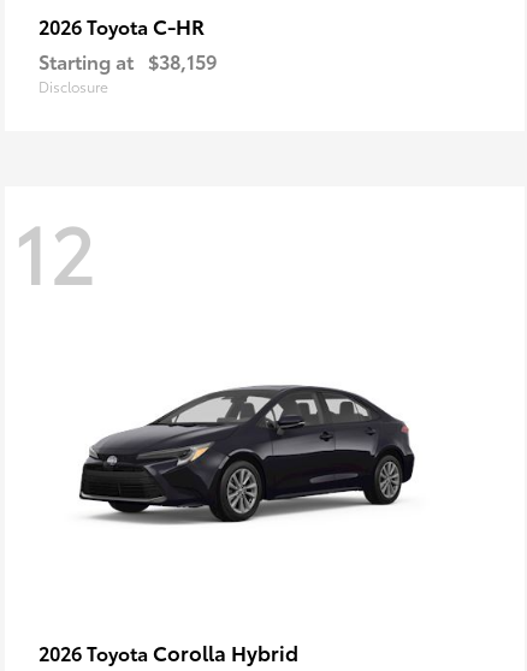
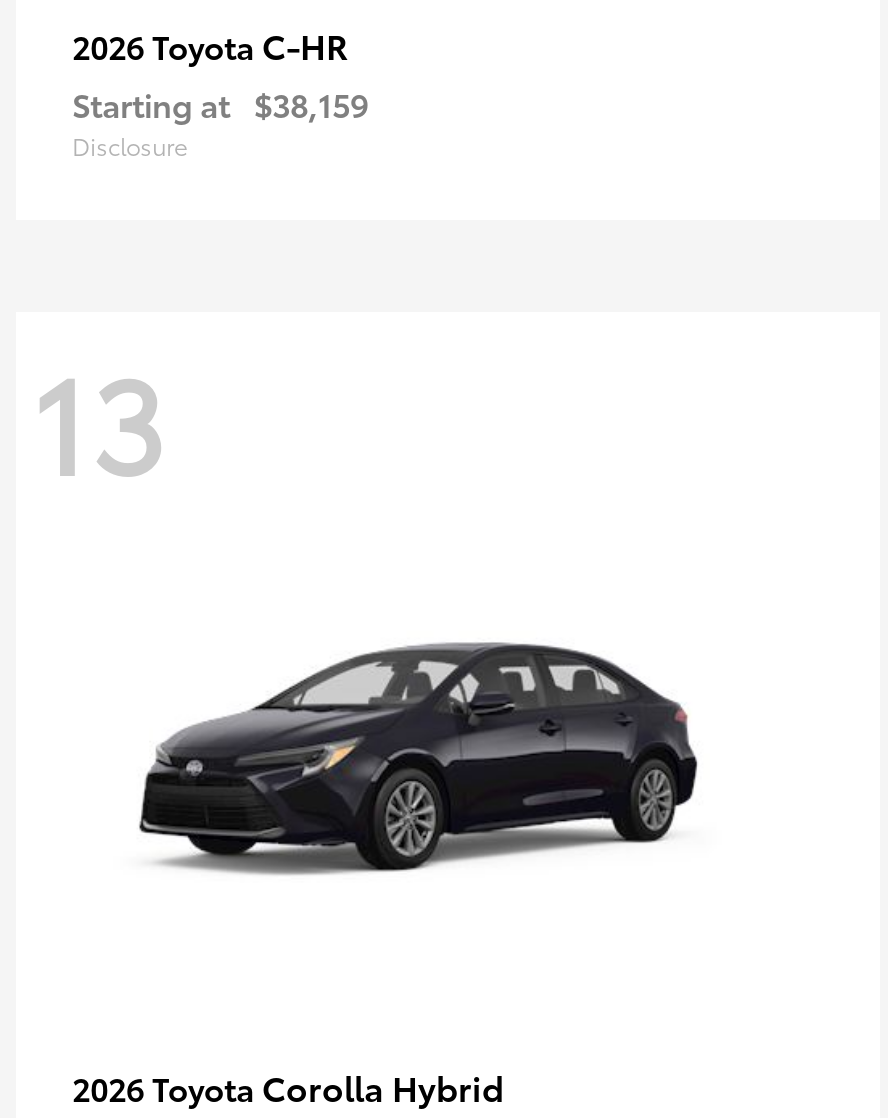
- 12
+ 13
